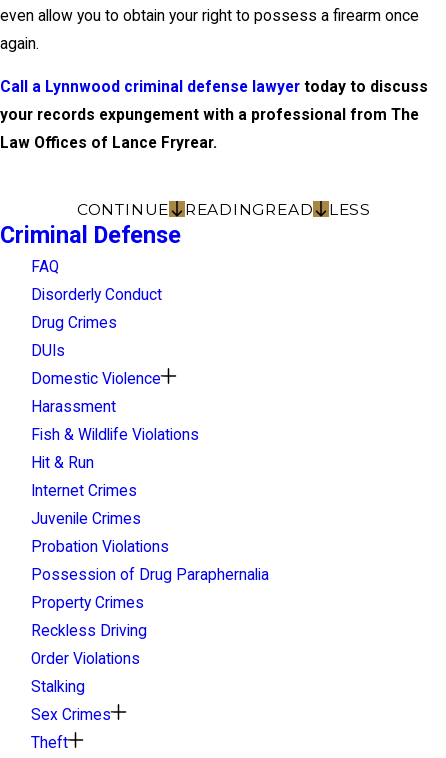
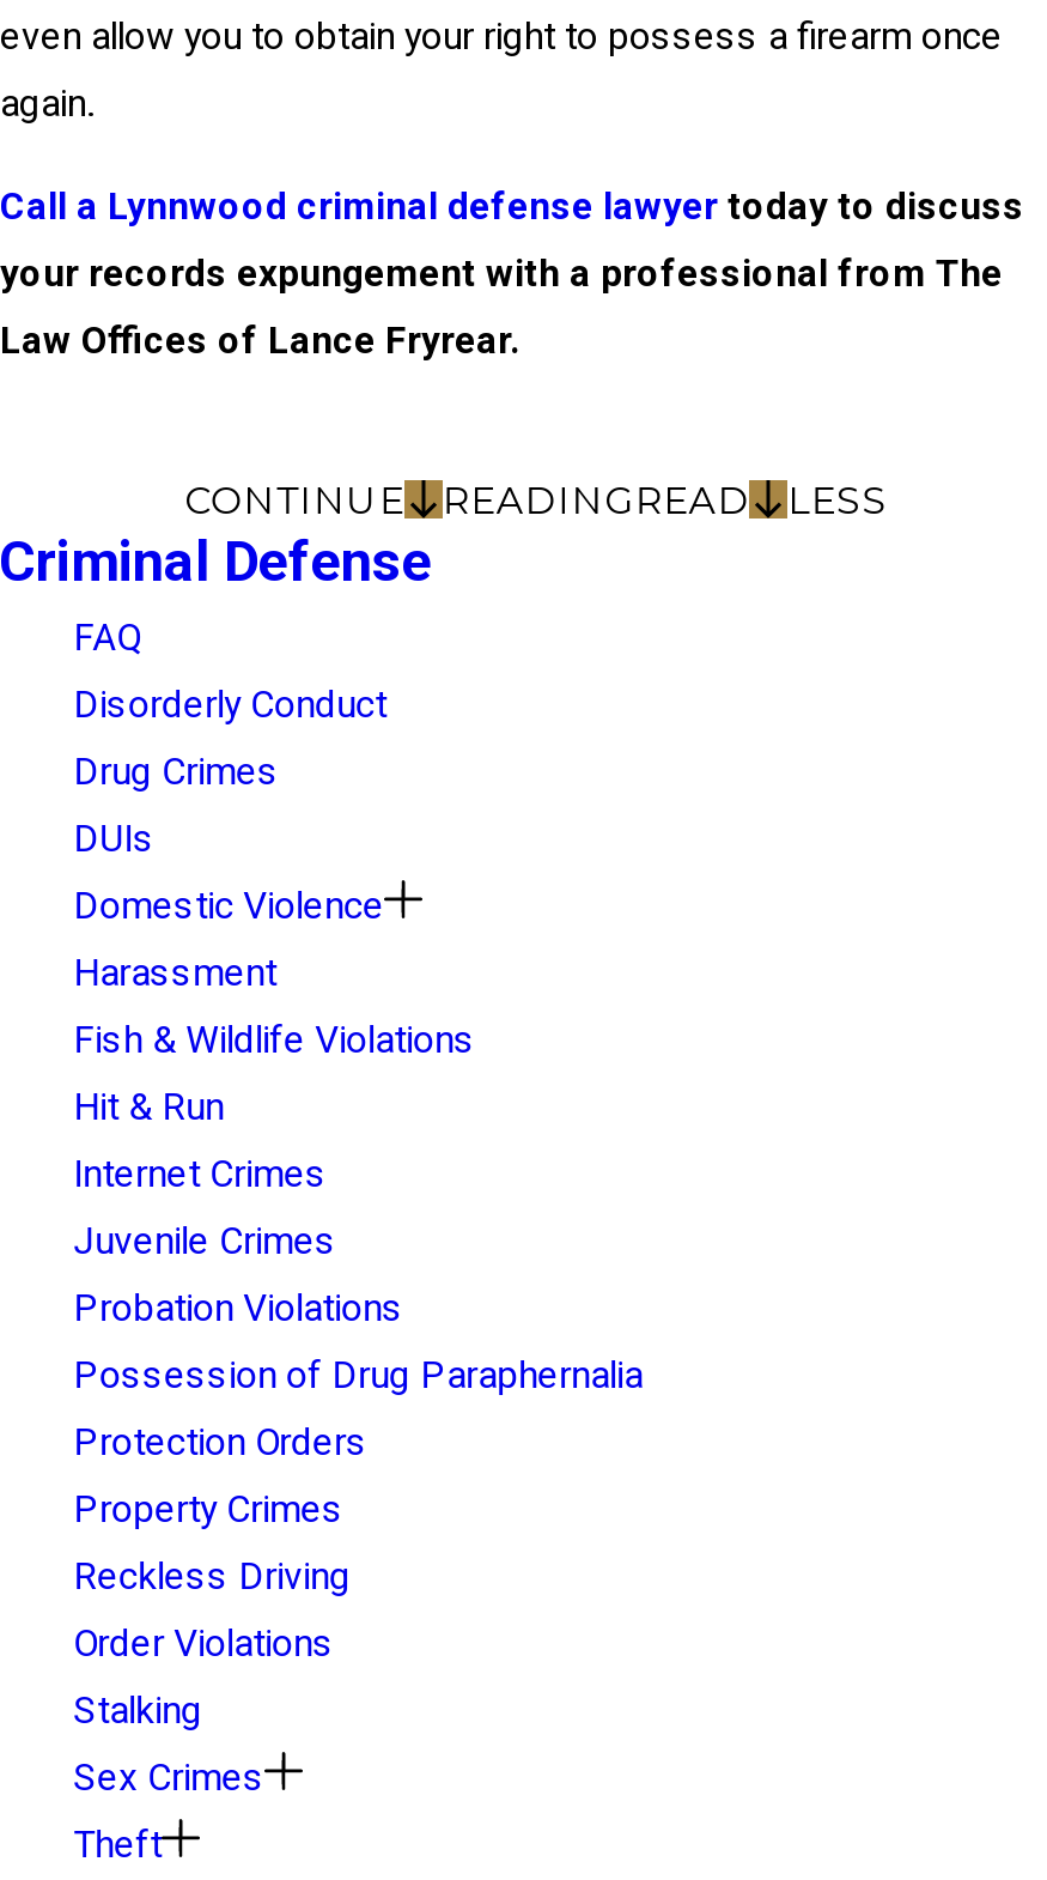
+ Protection Orders
